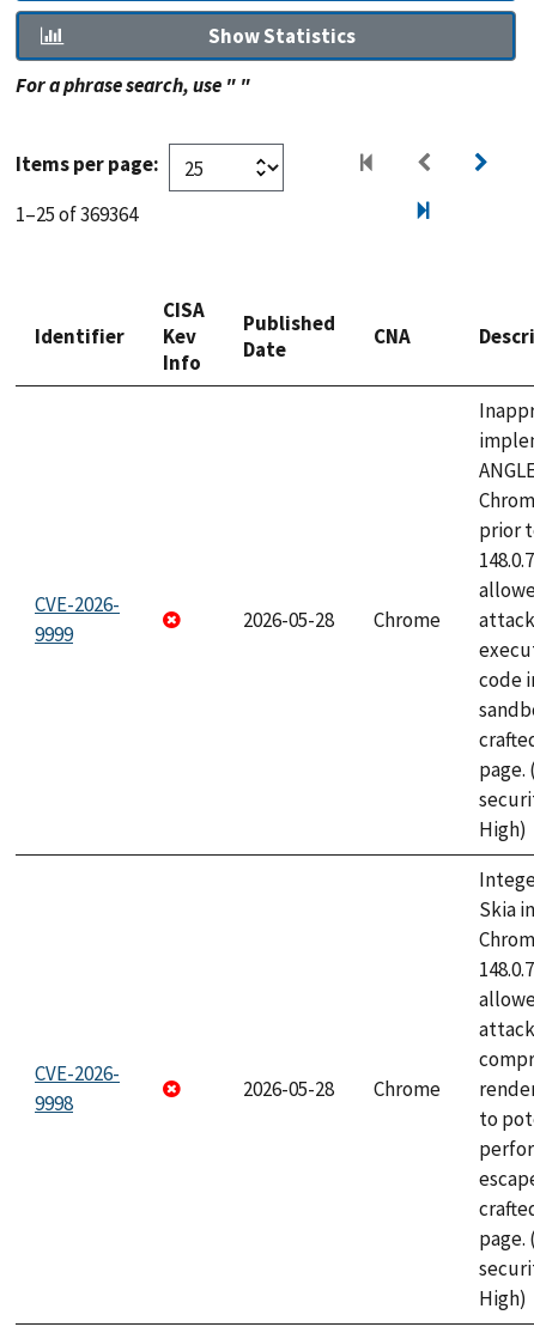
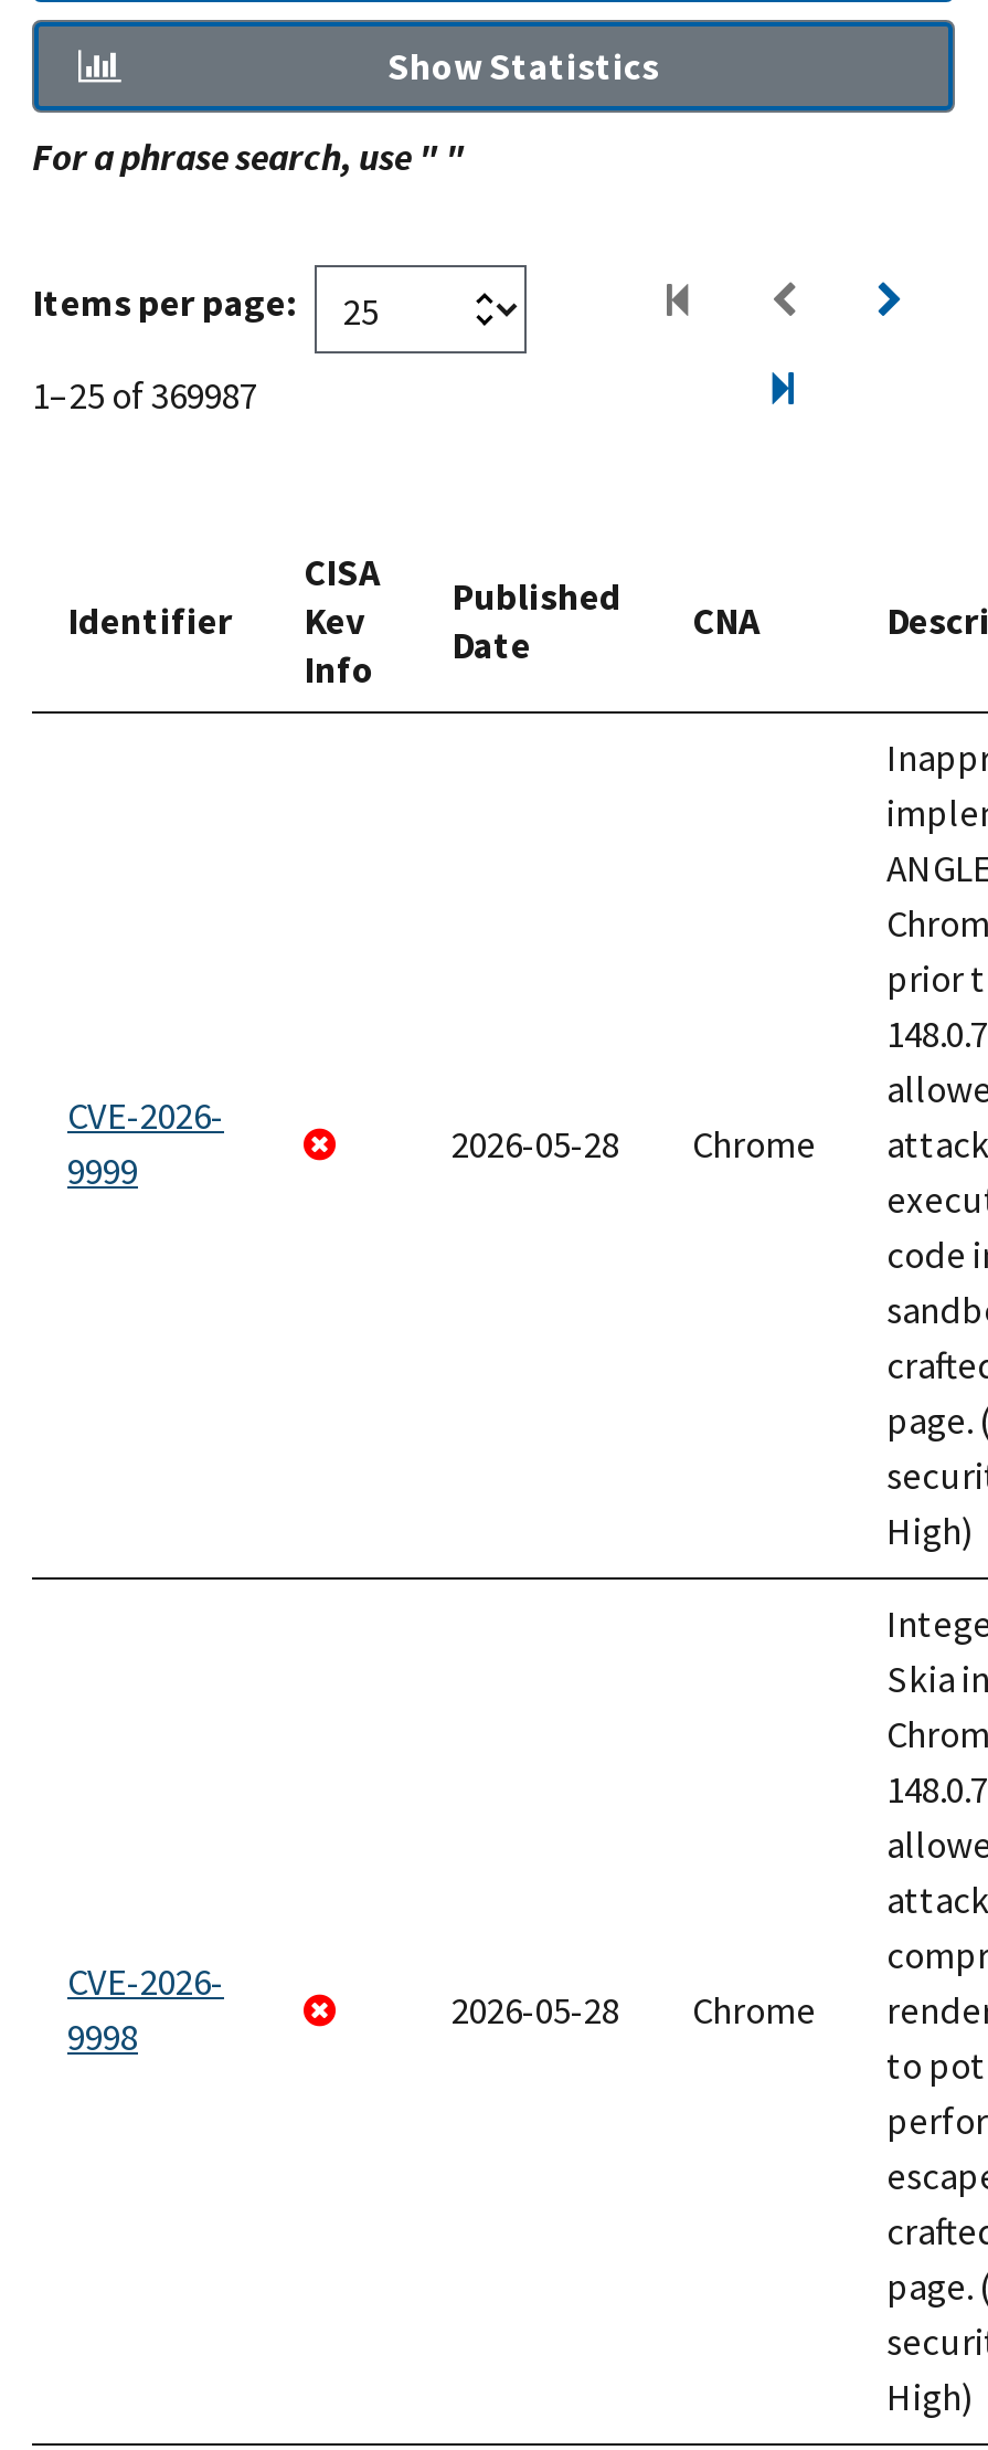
- 1–25 of 369364
+ 1–25 of 369987
